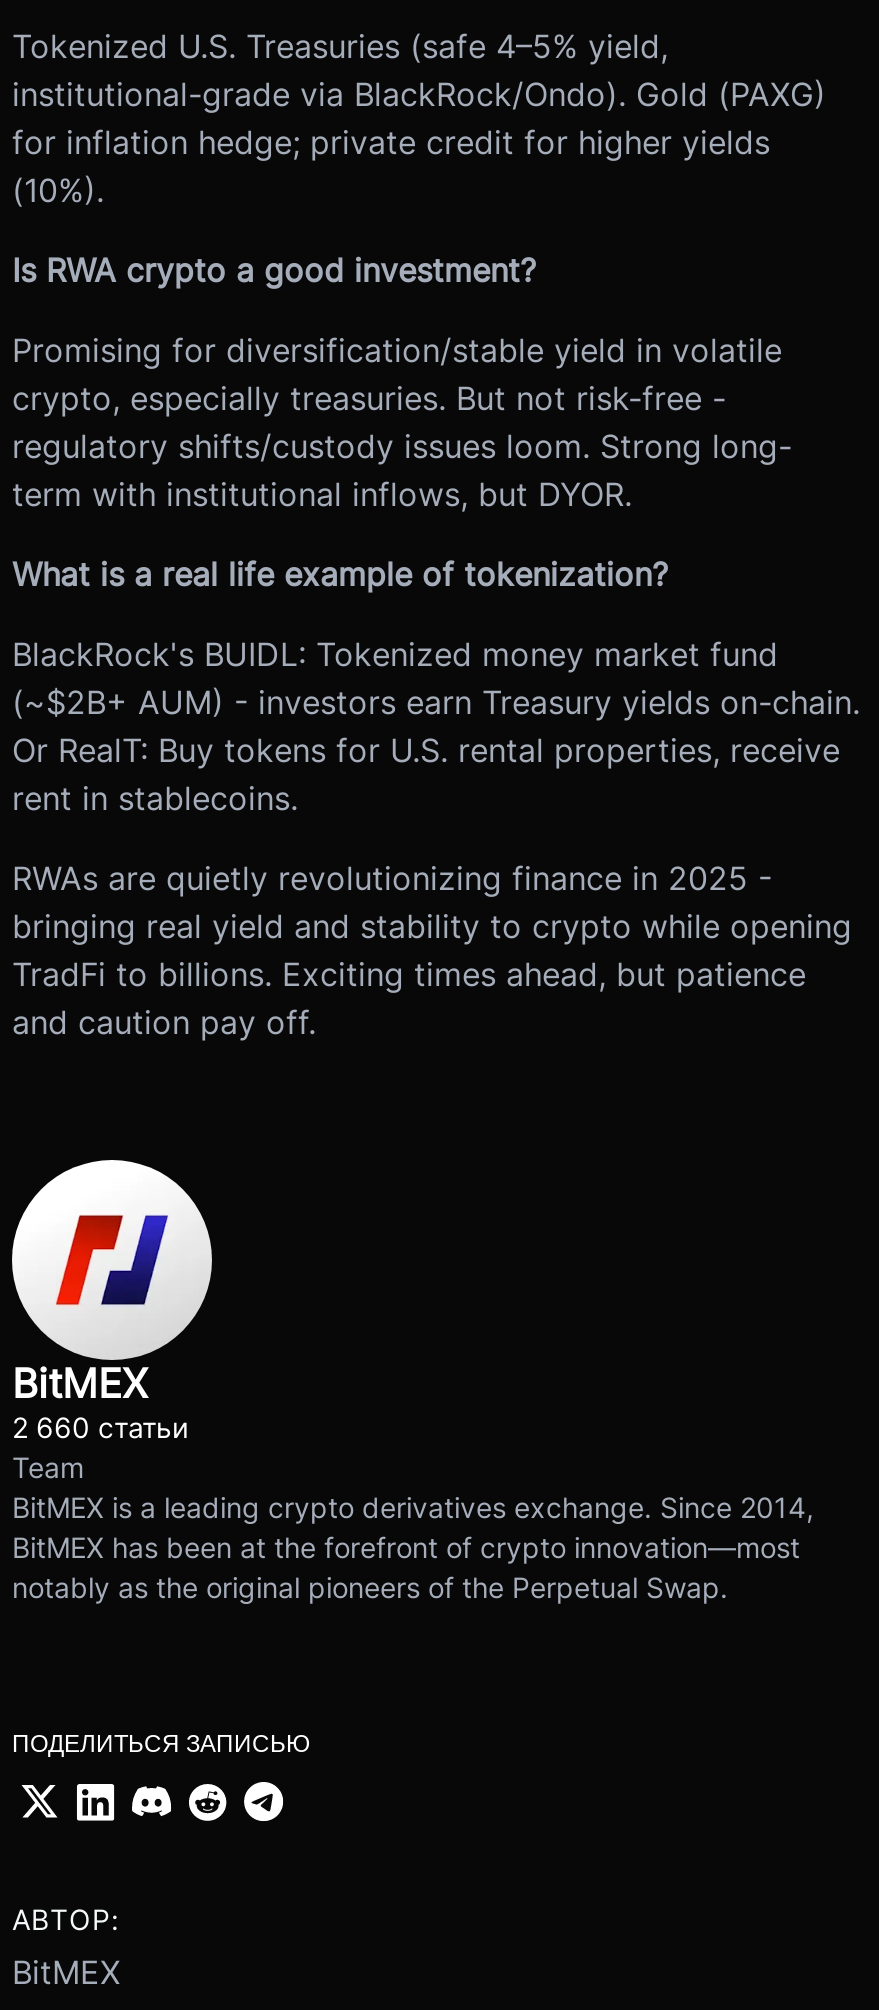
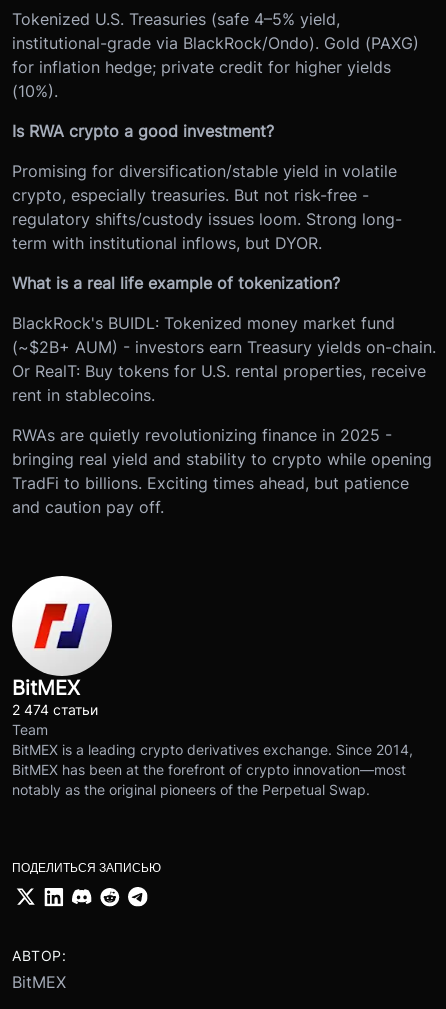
- 2 660 статьи
+ 2 474 статьи
